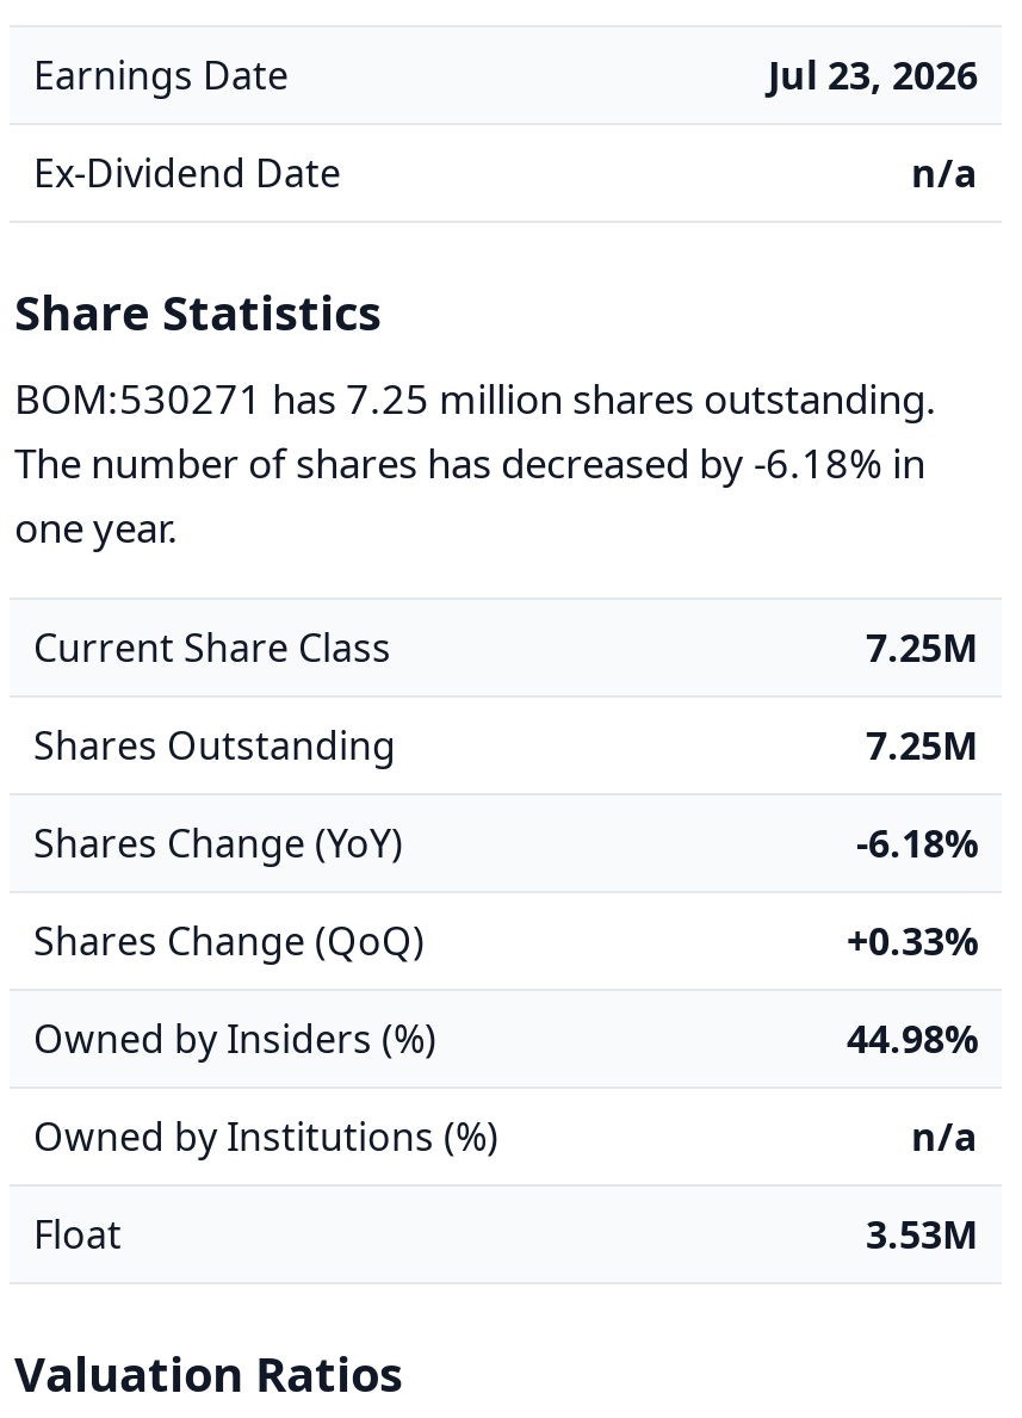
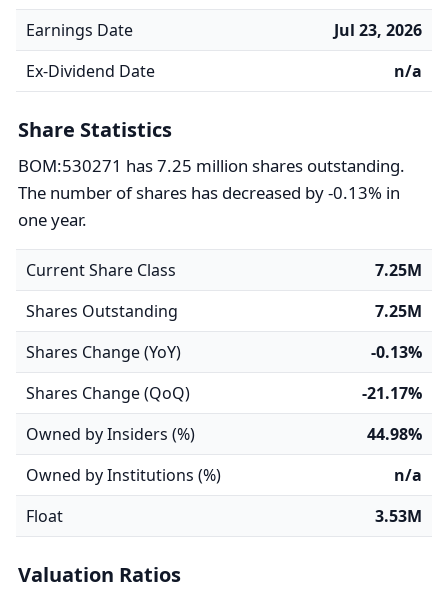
- The number of shares has decreased by -6.18% in
+ The number of shares has decreased by -0.13% in

- -6.18%
+ -0.13%

- +0.33%
+ -21.17%
